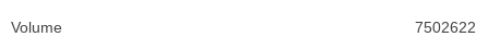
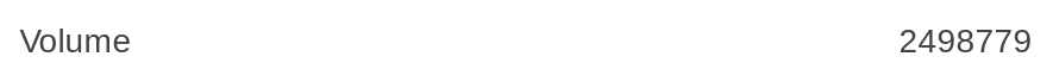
- 7502622
+ 2498779
